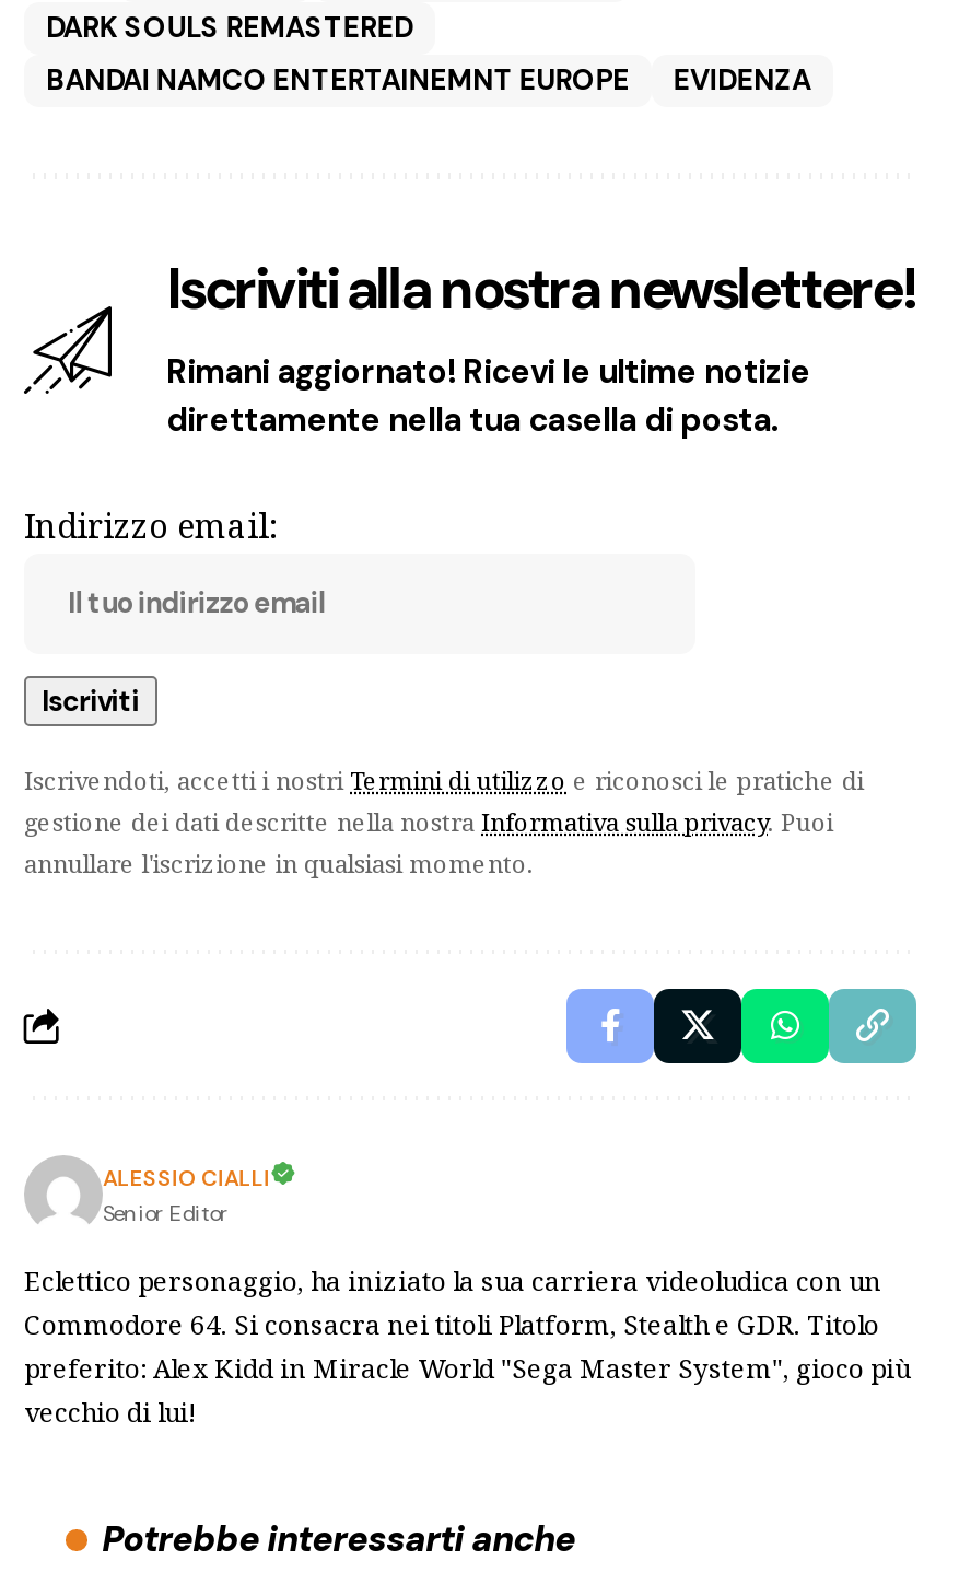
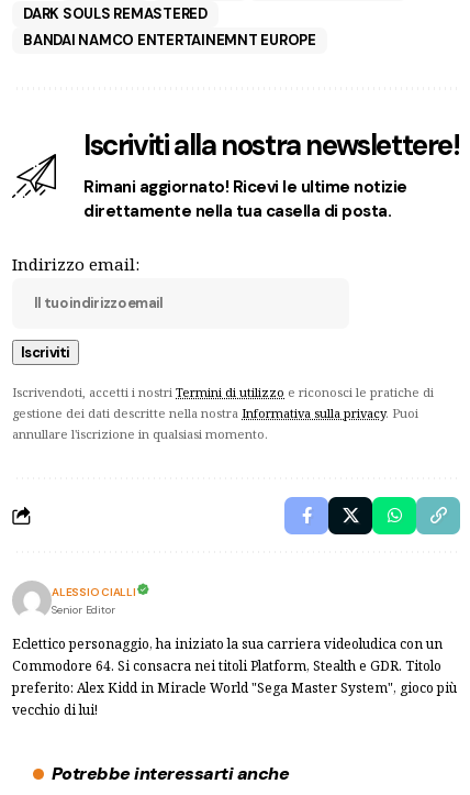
- EVIDENZA
